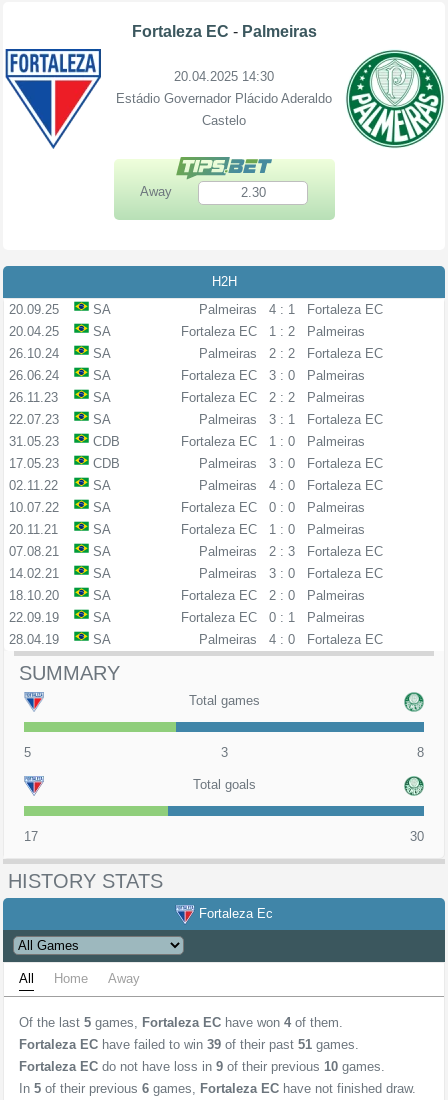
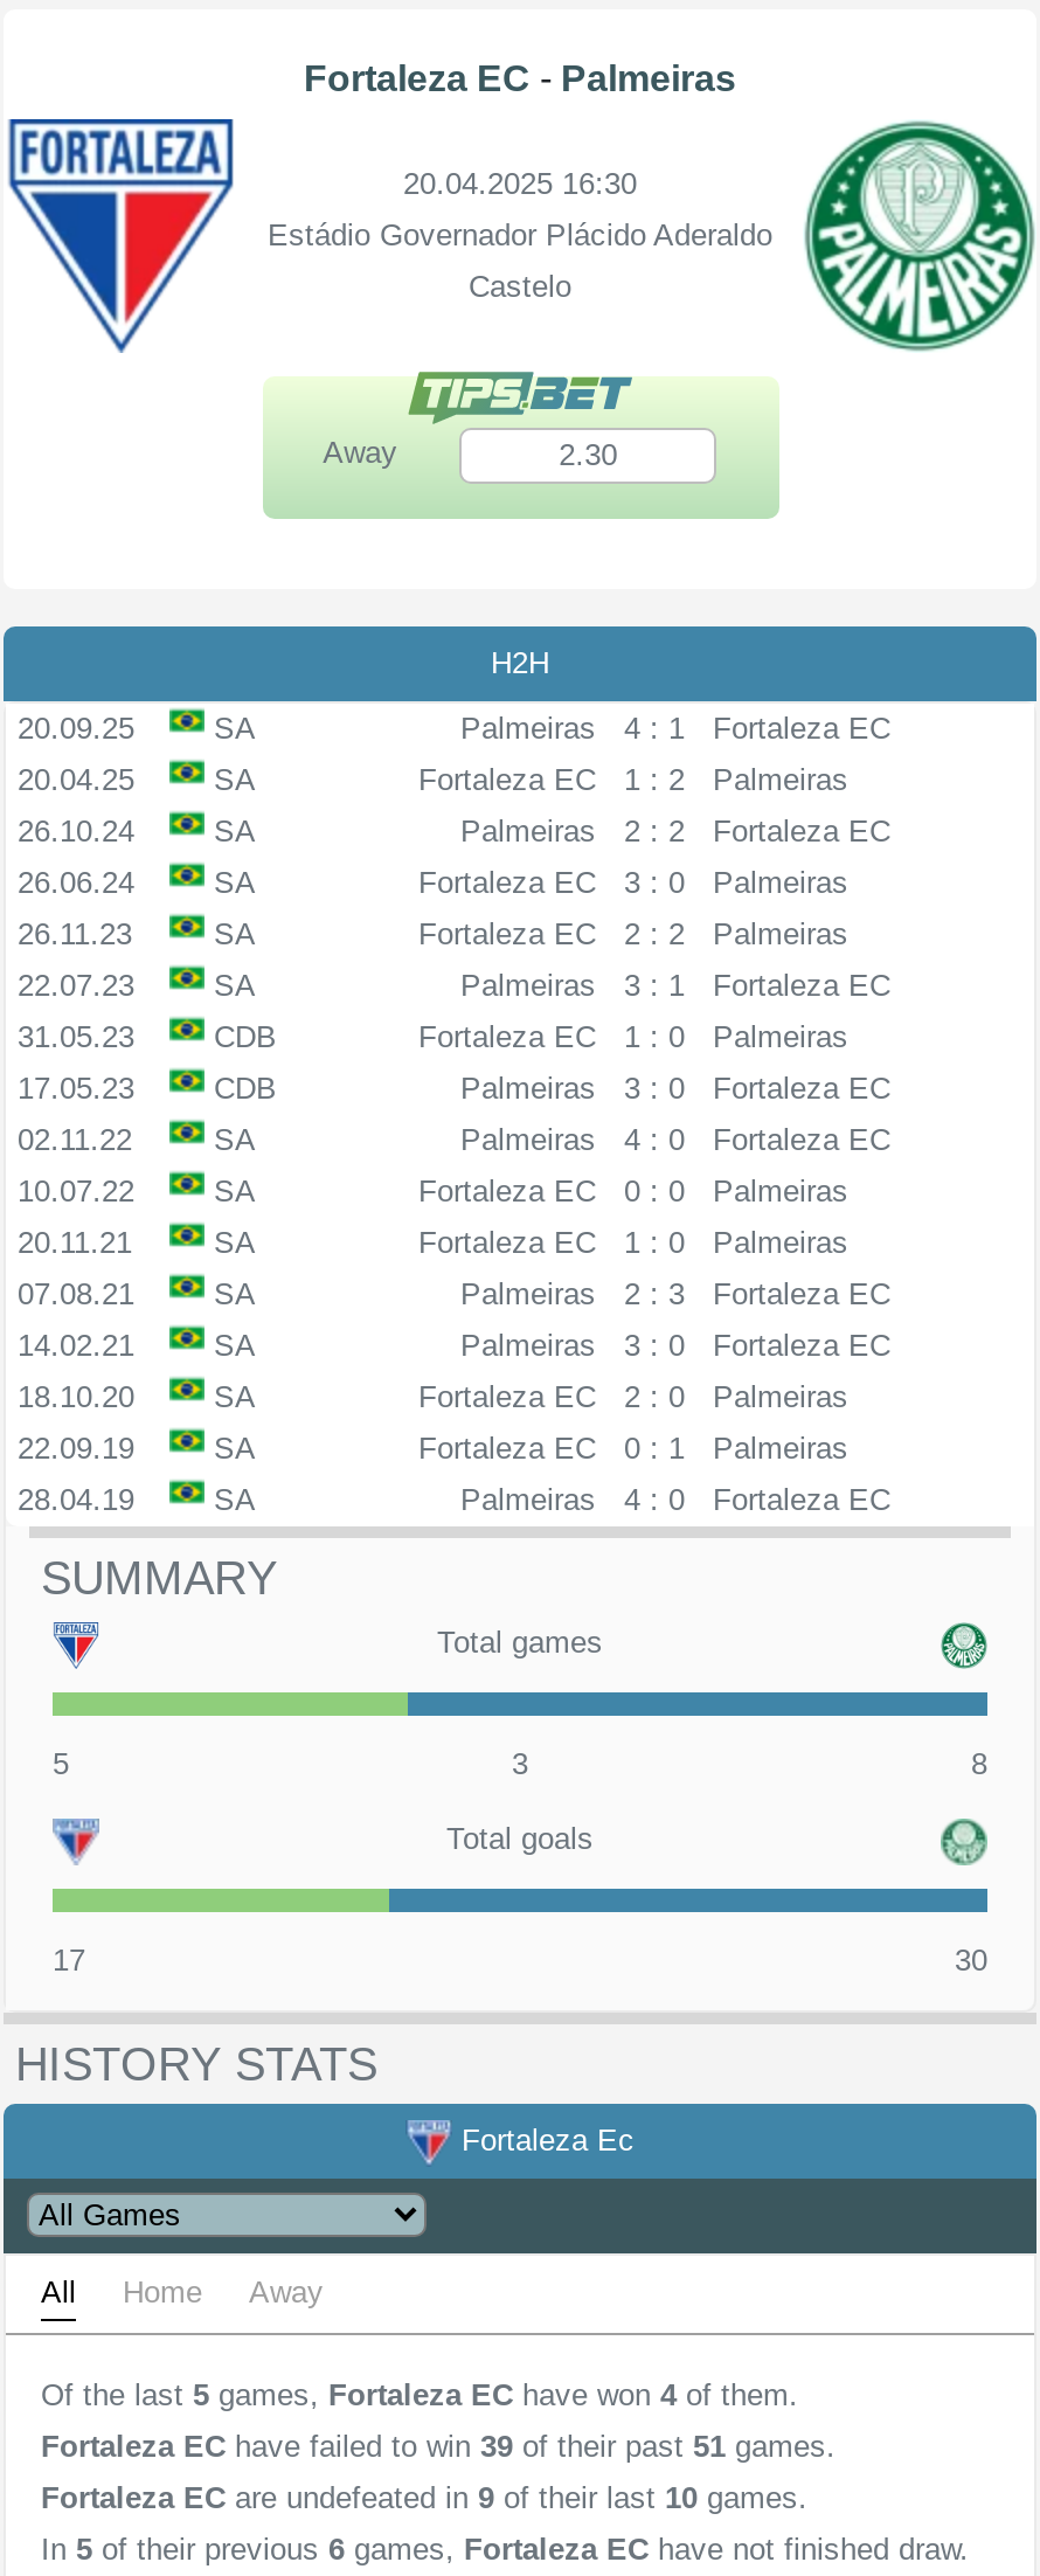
- 20.04.2025 14:30
+ 20.04.2025 16:30

- Fortaleza EC do not have loss in 9 of their previous 10 games.
+ Fortaleza EC are undefeated in 9 of their last 10 games.
